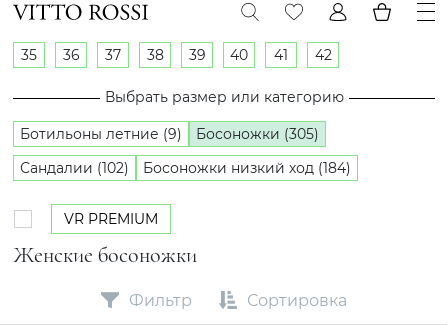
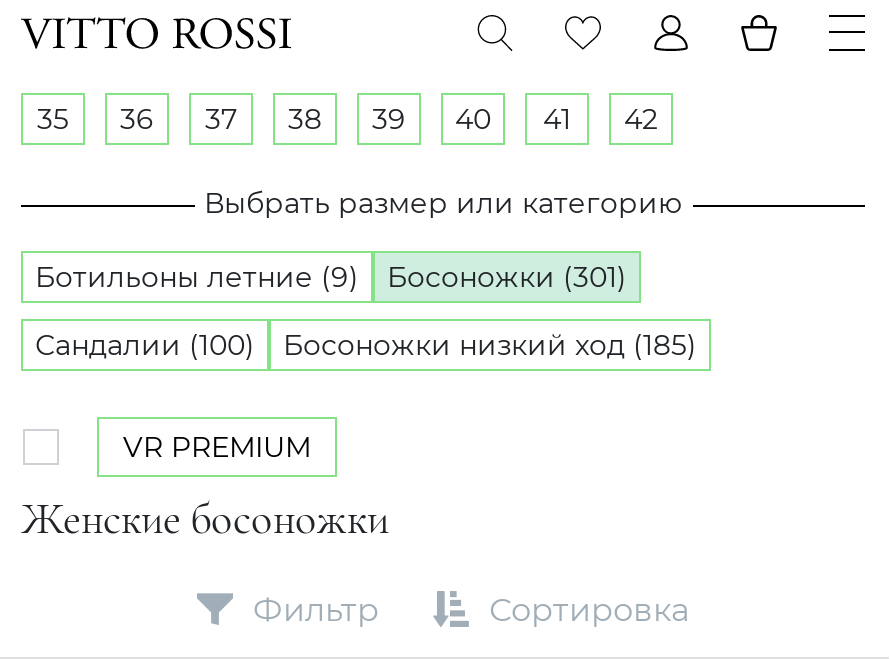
- Ботильоны летние (9) Босоножки (305)
+ Ботильоны летние (9) Босоножки (301)

- Сандалии (102)
+ Сандалии (100)

- Босоножки низкий ход (184)
+ Босоножки низкий ход (185)
